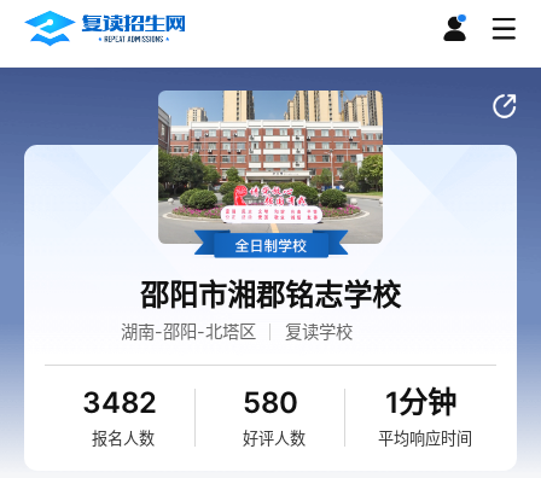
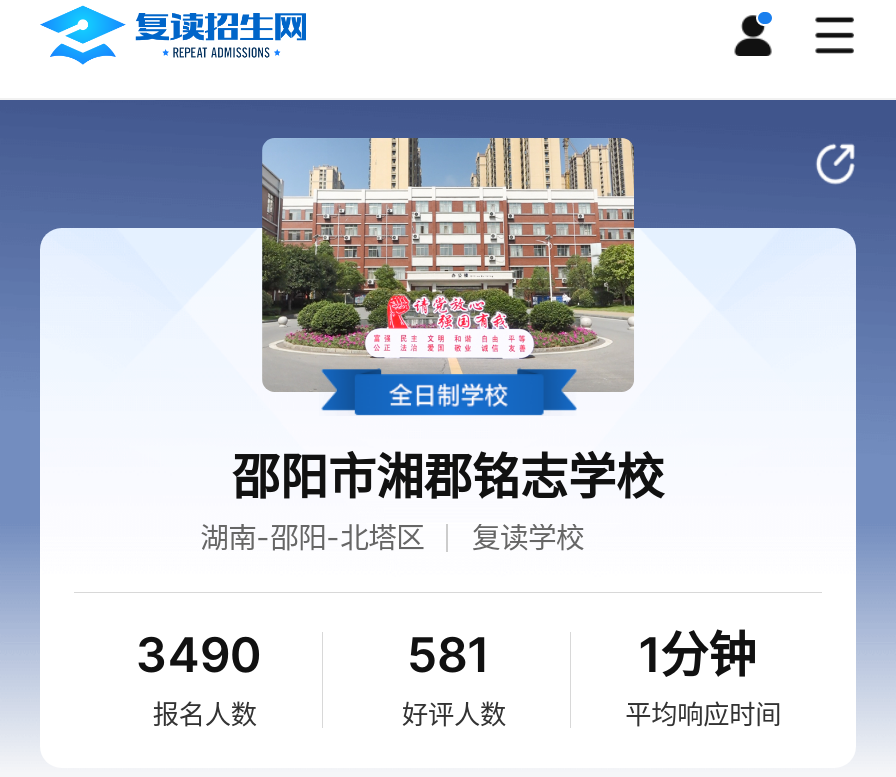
- 3482
+ 3490

- 580
+ 581
